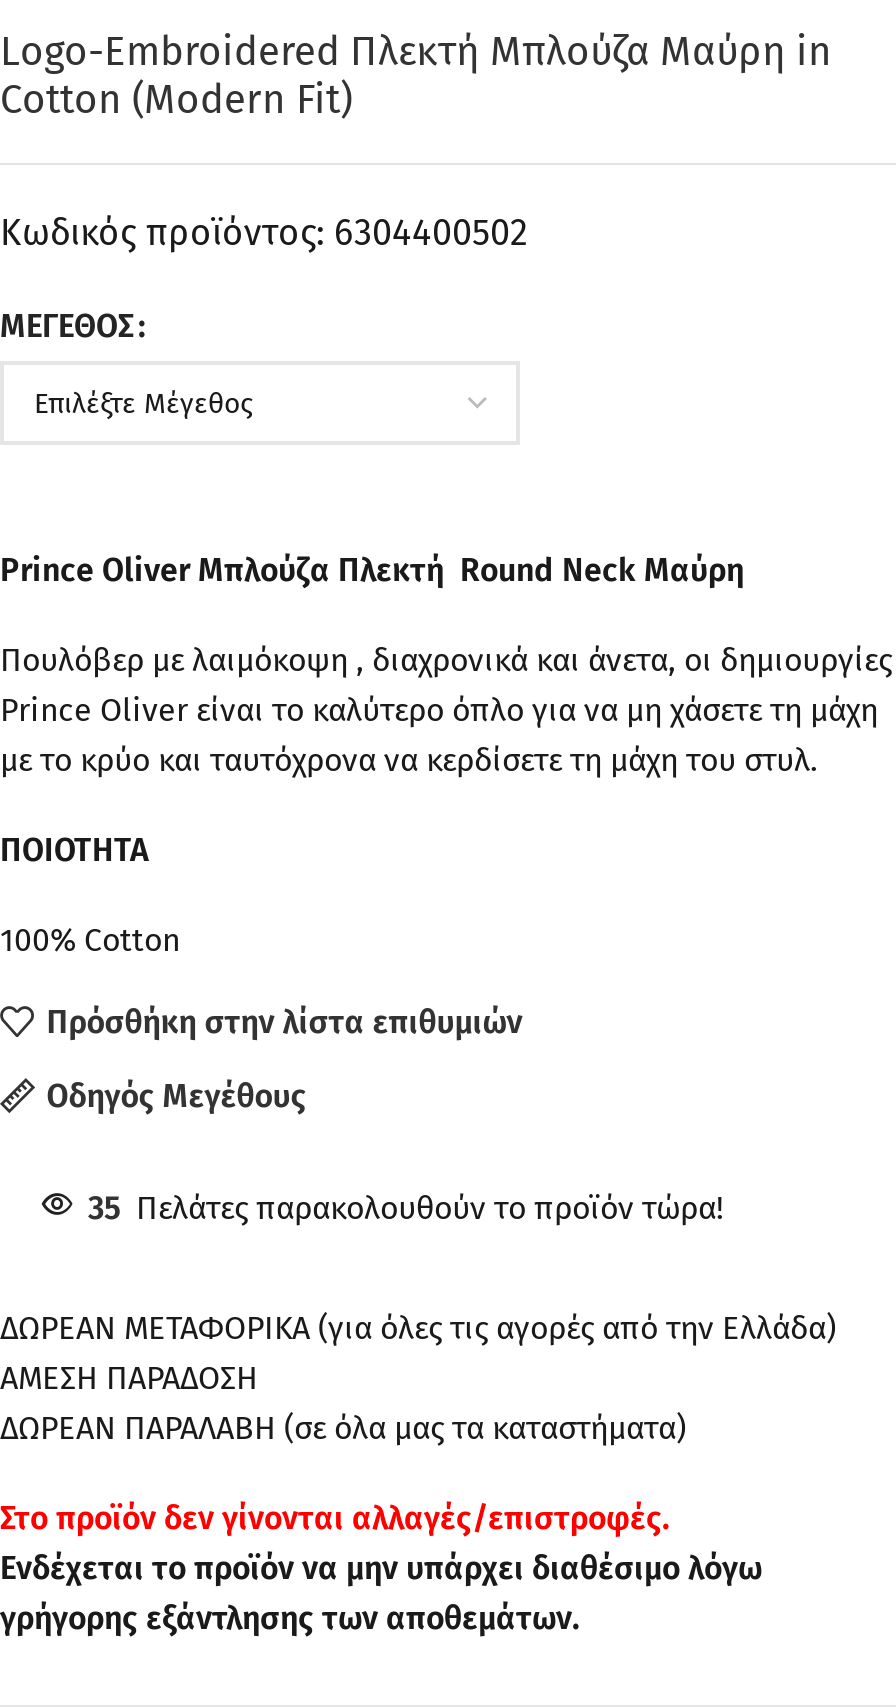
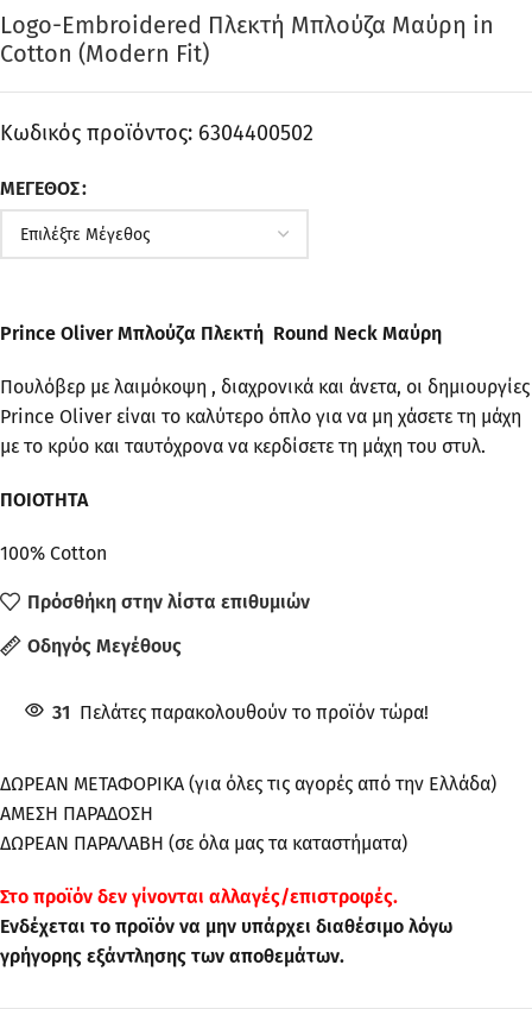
- 35 Πελάτες παρακολουθούν το προϊόν τώρα!
+ 31 Πελάτες παρακολουθούν το προϊόν τώρα!
